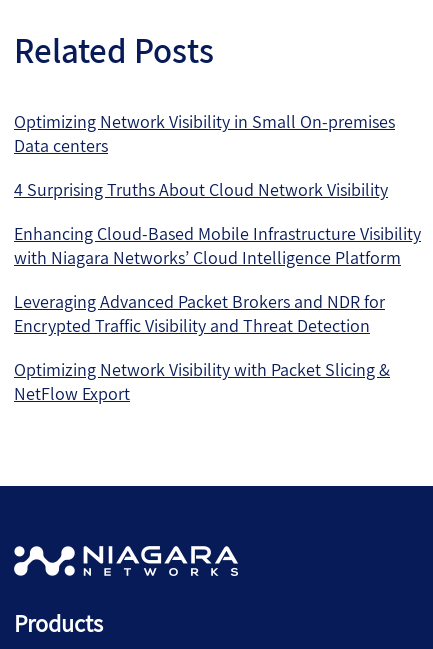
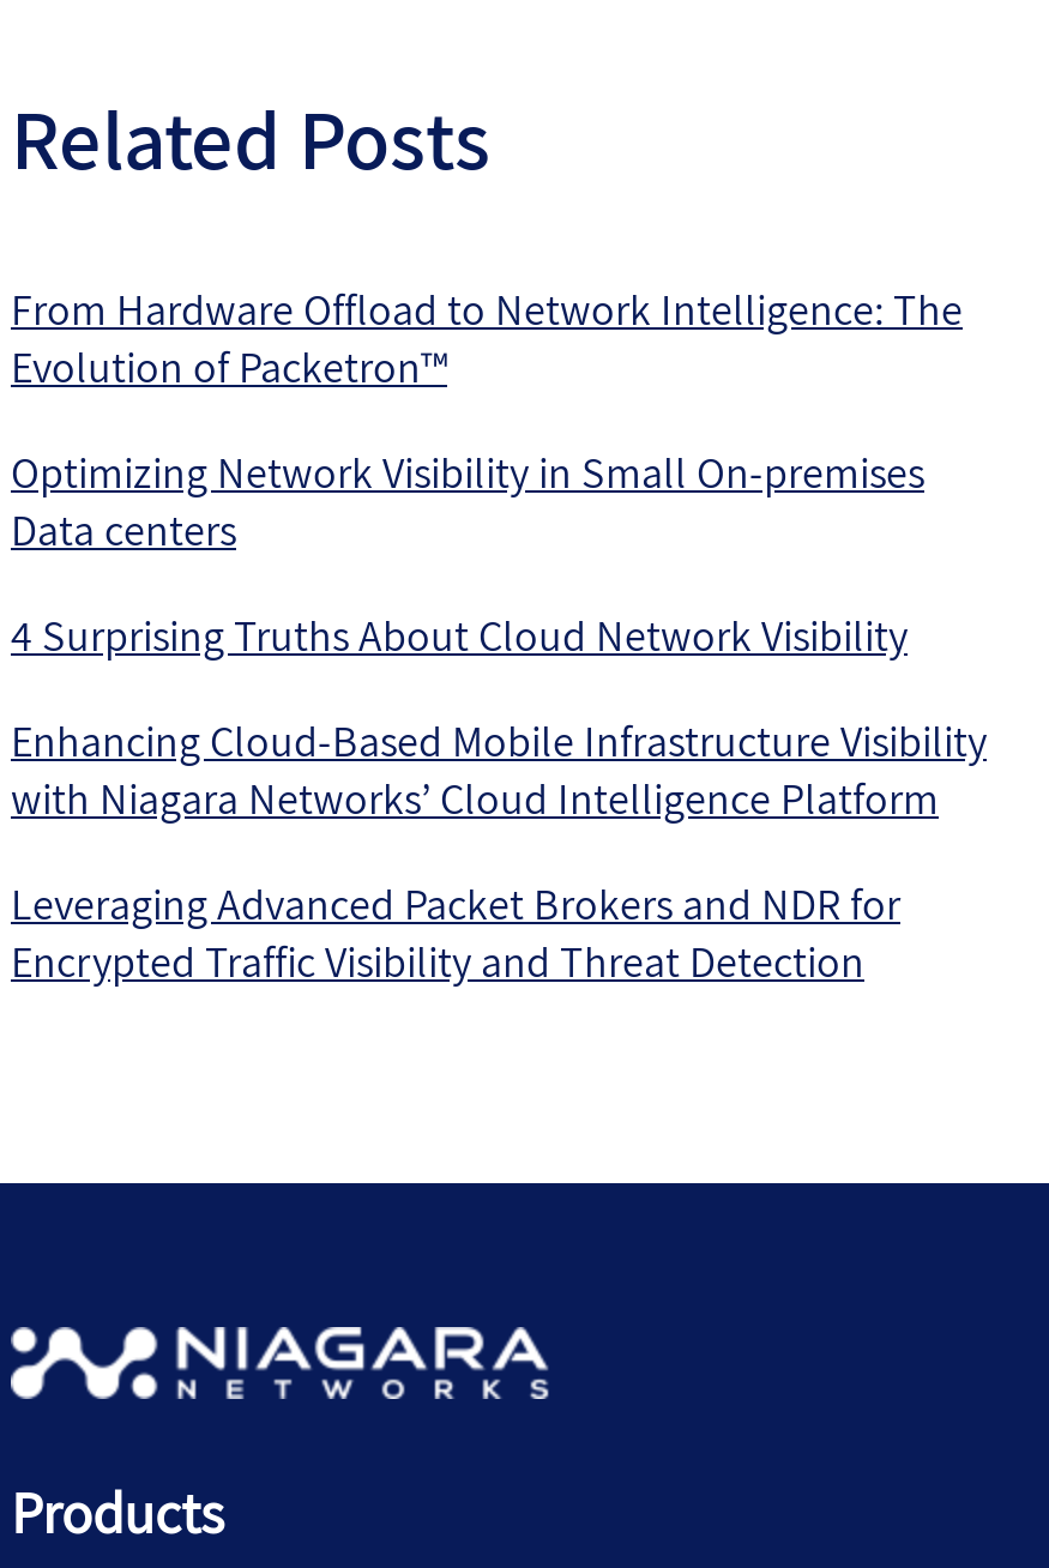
+ From Hardware Offload to Network Intelligence: The
+ Evolution of Packetron™

moved down: Optimizing Network Visibility in Small On-premises | Data centers | 4 Surprising Truths About Cloud Network Visibility | Enhancing Cloud-Based Mobile Infrastructure Visibility | with Niagara Networks’ Cloud Intelligence Platform | Leveraging Advanced Packet Brokers and NDR for | Encrypted Traffic Visibility and Threat Detection

- Optimizing Network Visibility with Packet Slicing &
- NetFlow Export
